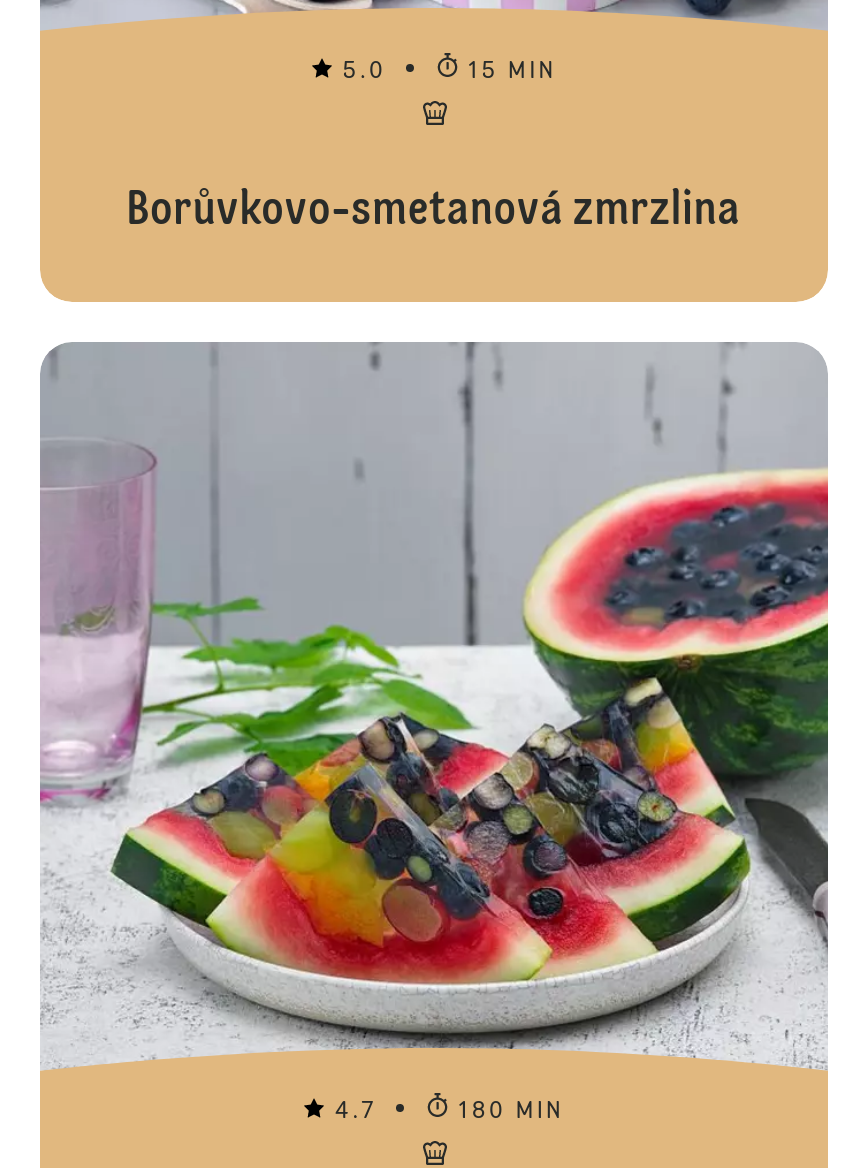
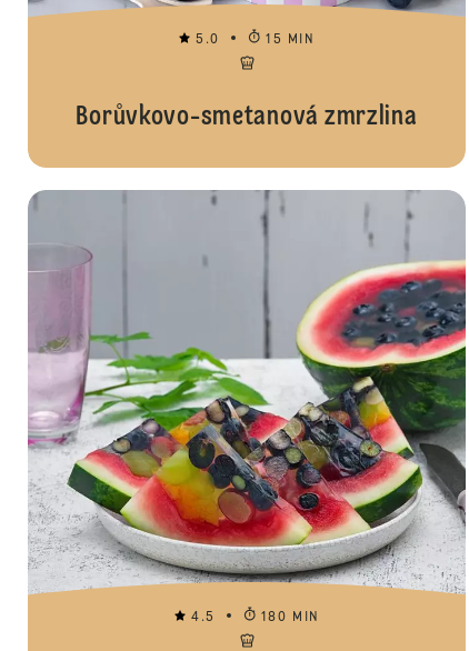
- 4.7
+ 4.5
